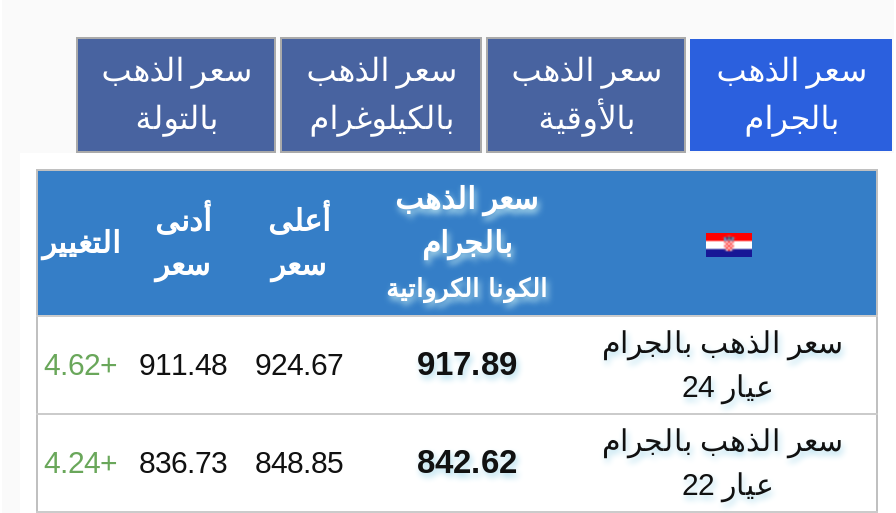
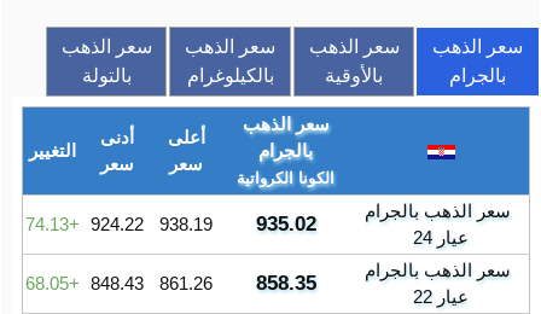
- 4.62
+ 74.13

- 911.48
+ 924.22

- 924.67
+ 938.19

- 917.89
+ 935.02

- 4.24
+ 68.05

- 836.73
+ 848.43

- 848.85
+ 861.26

- 842.62
+ 858.35
